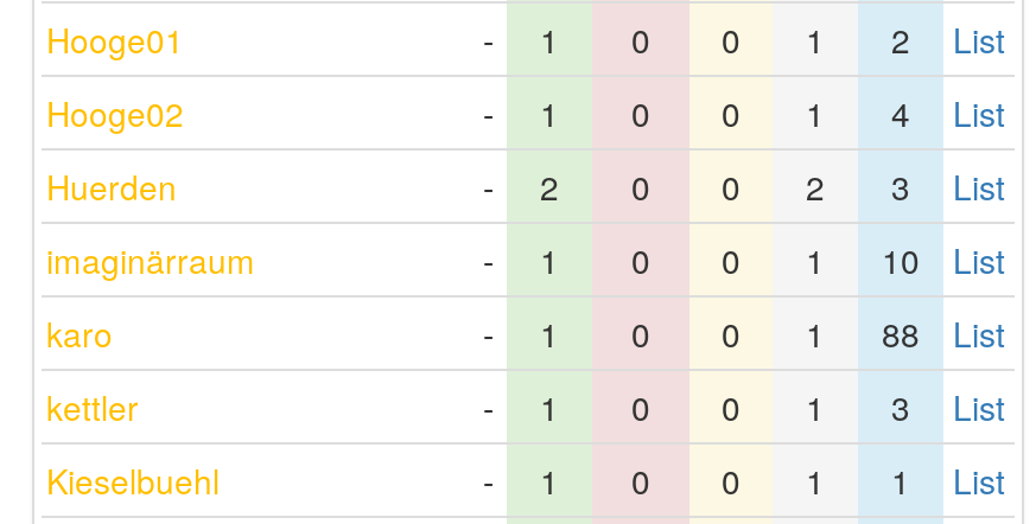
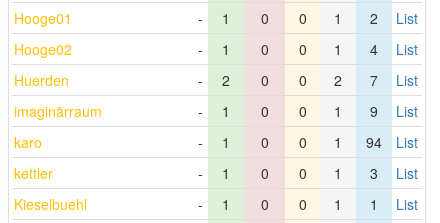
- 3
+ 7

- 10
+ 9

- 88
+ 94
